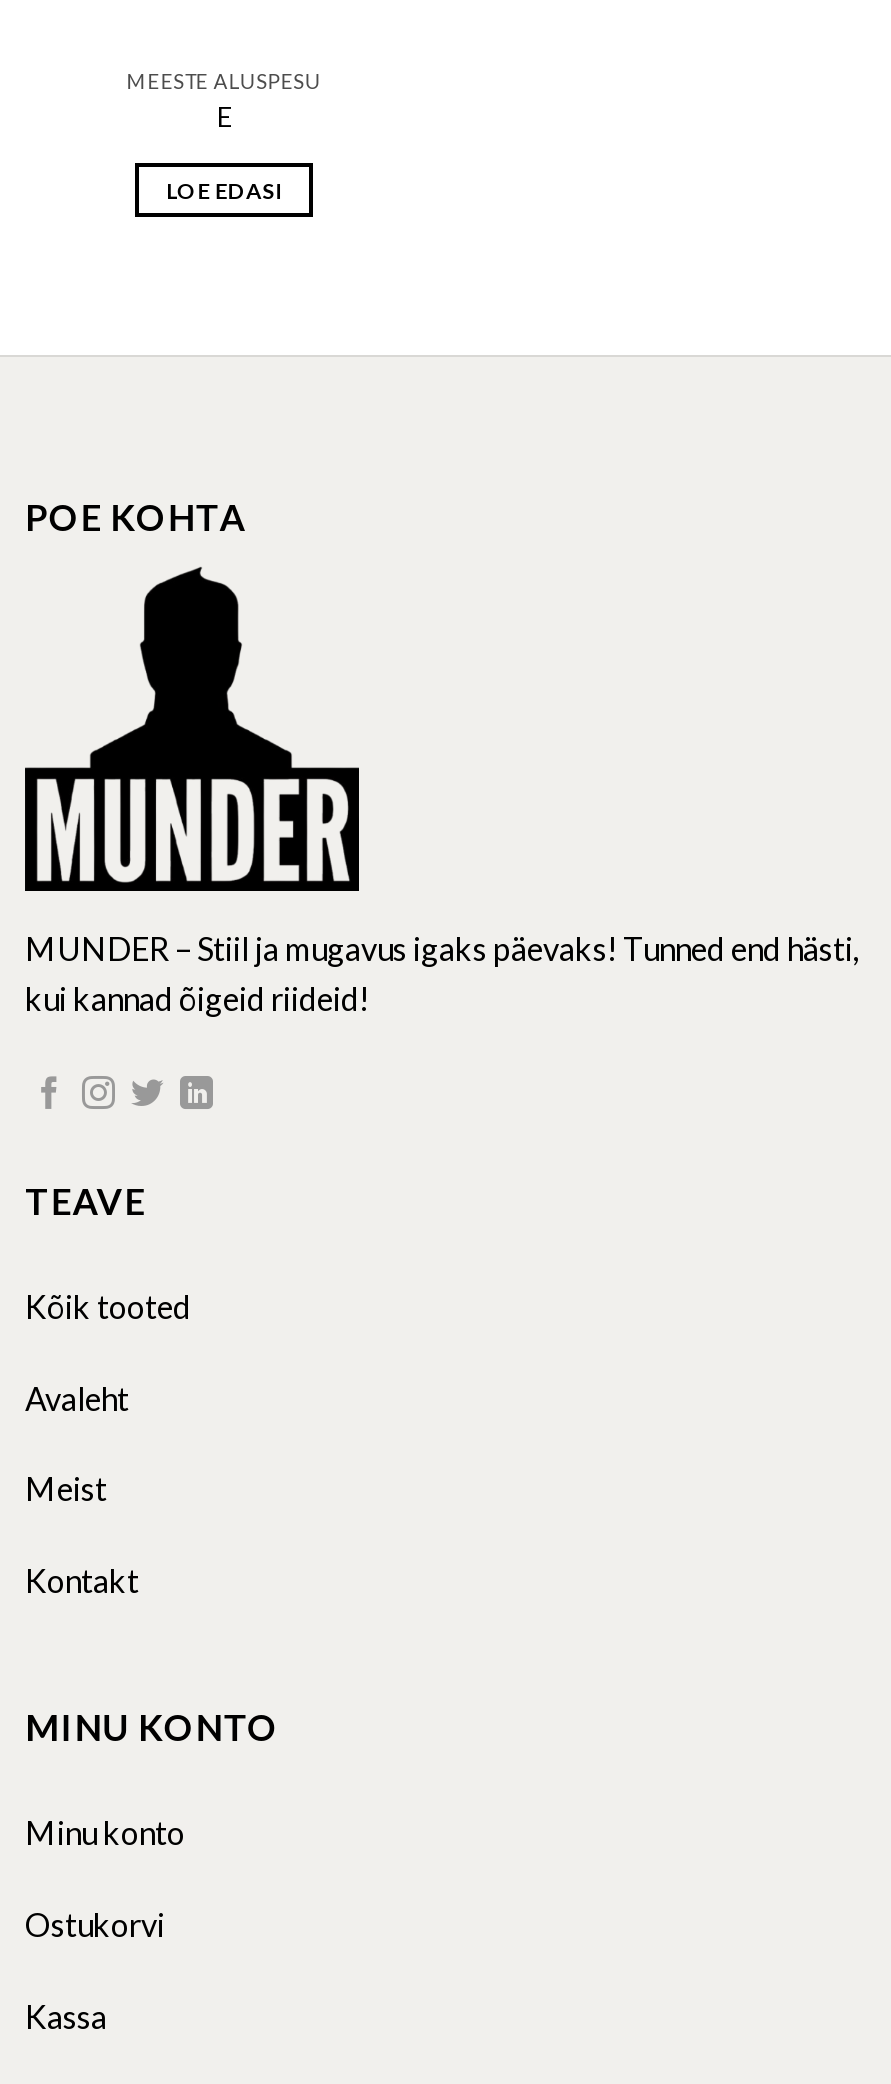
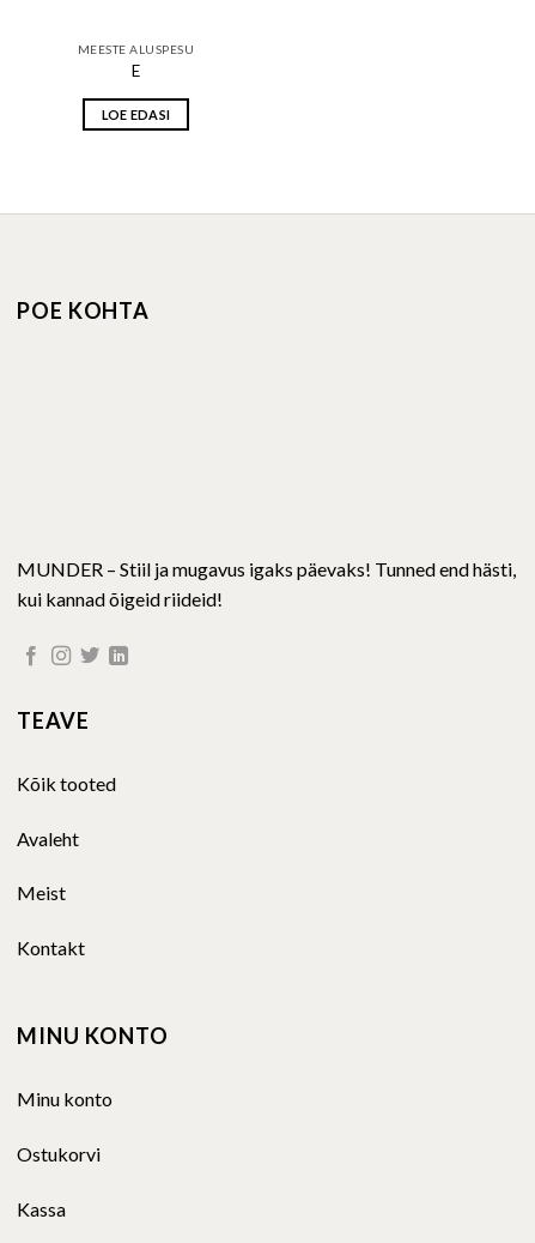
- [image]
